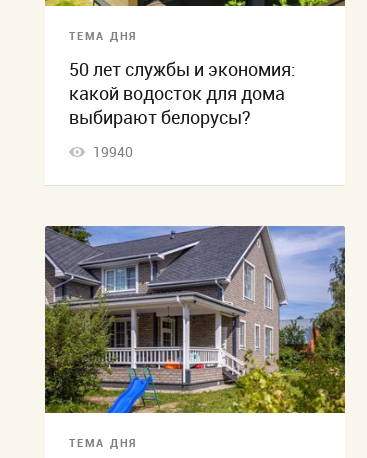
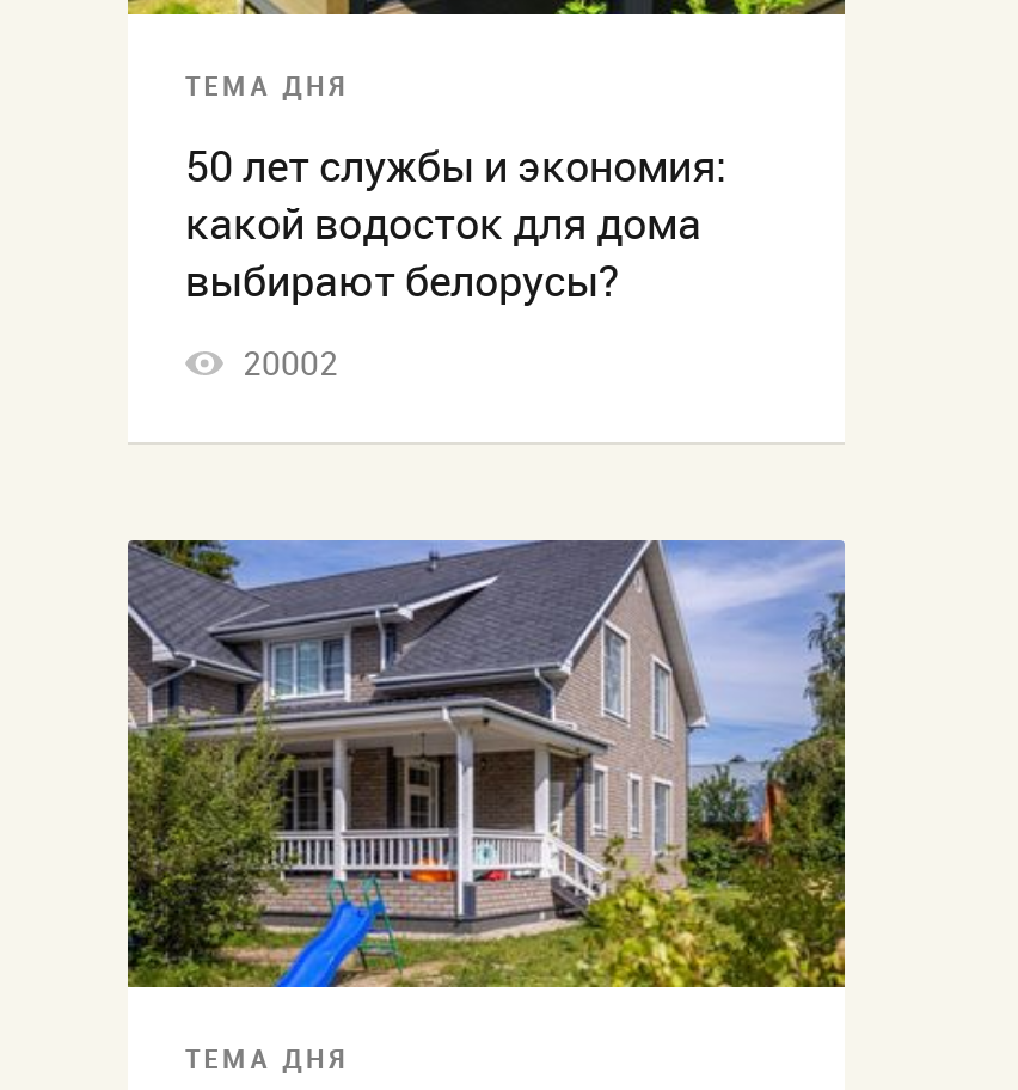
- 19940
+ 20002
